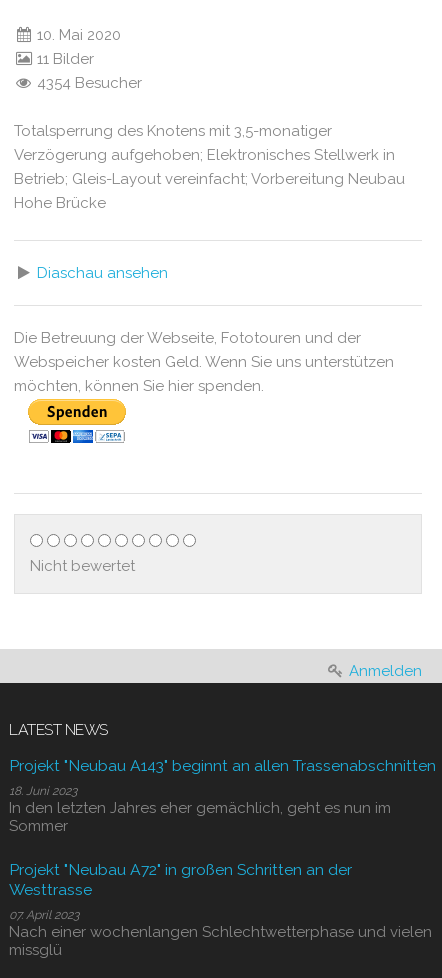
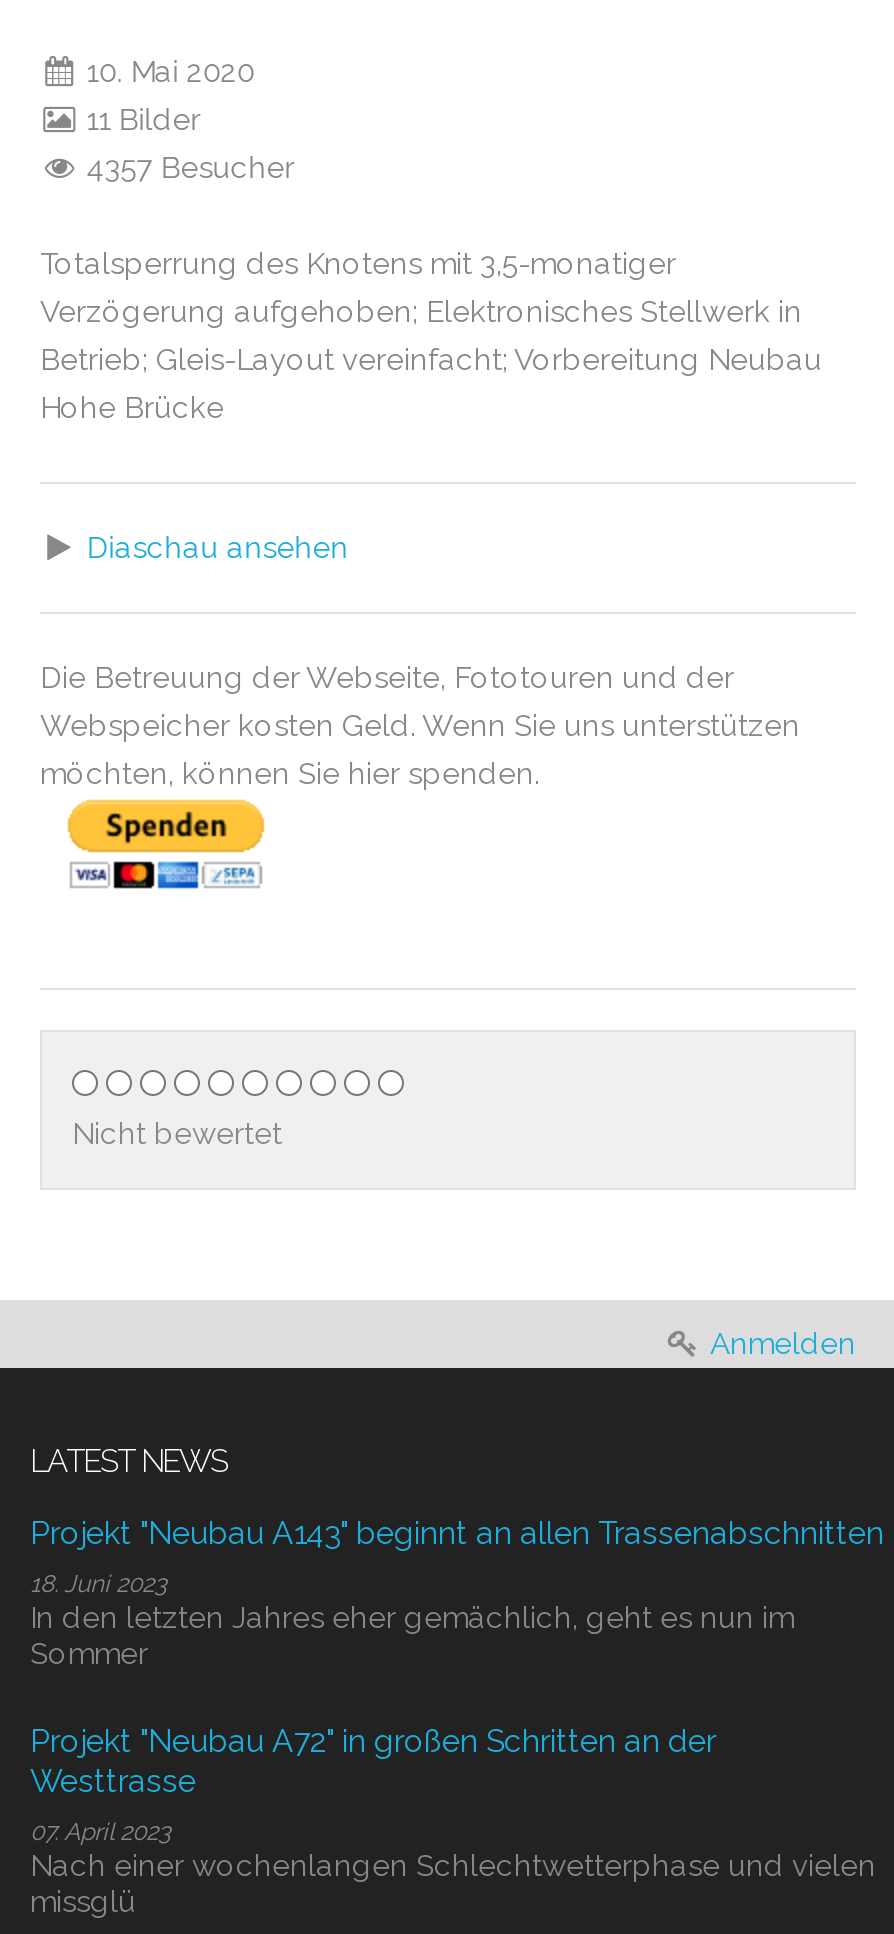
- 4354 Besucher
+ 4357 Besucher
